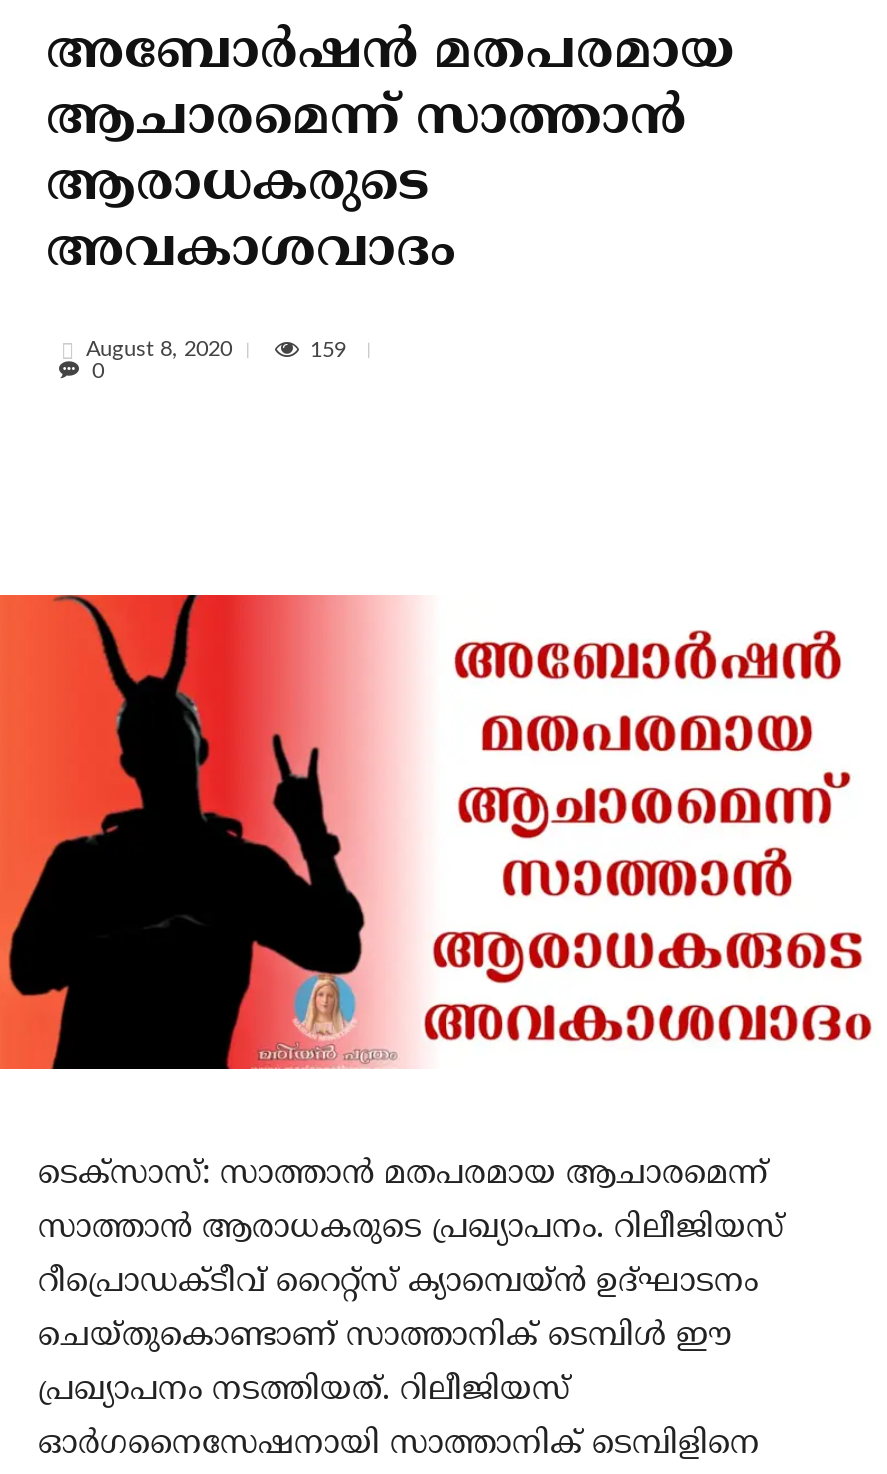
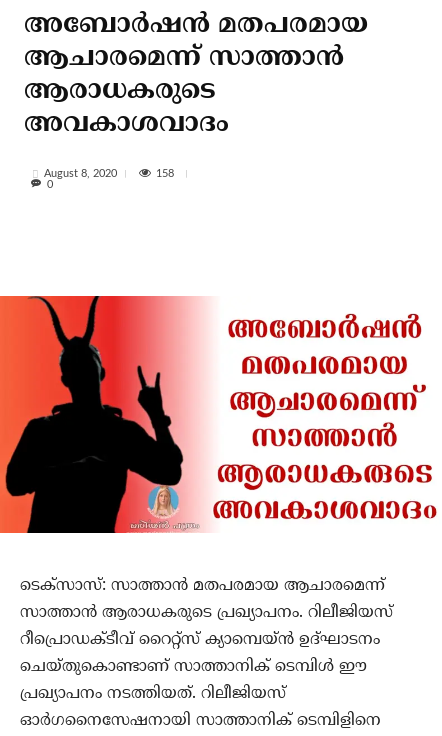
- 159
+ 158
